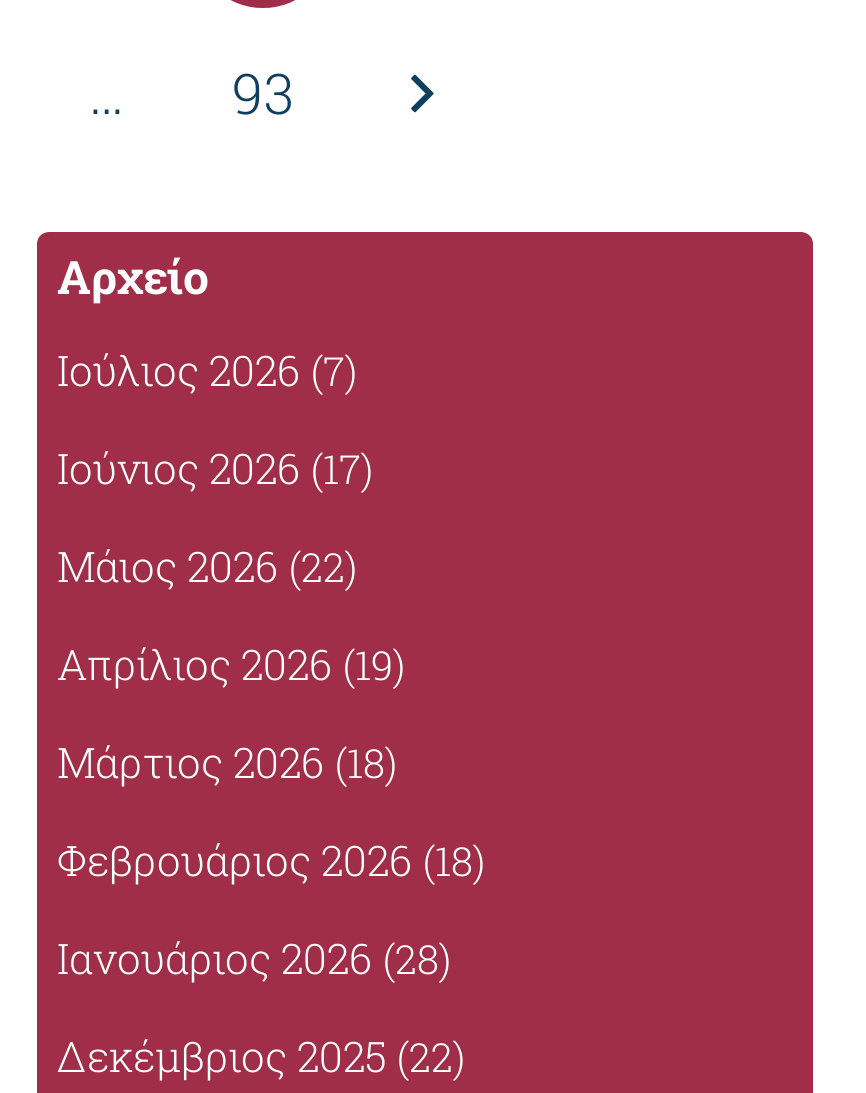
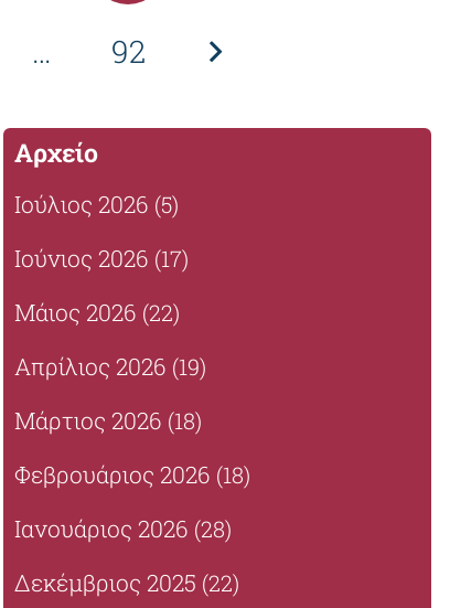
- 93
+ 92

- Ιούλιος 2026 (7)
+ Ιούλιος 2026 (5)
